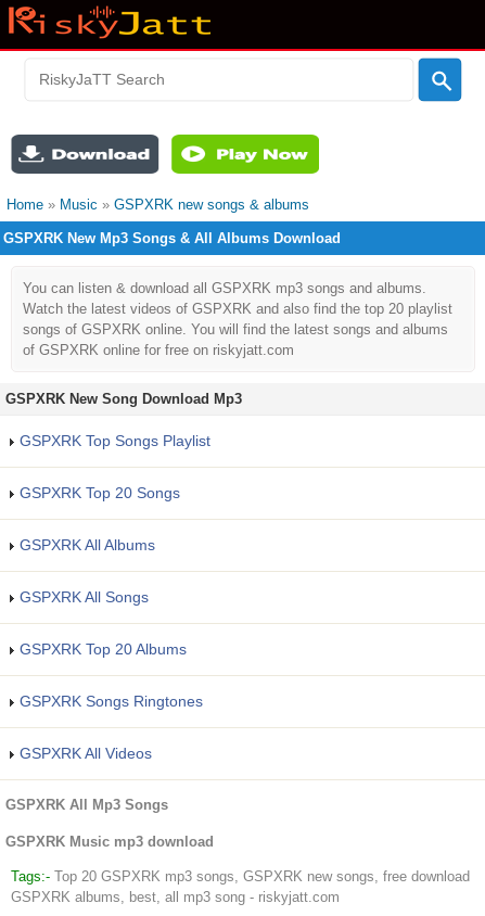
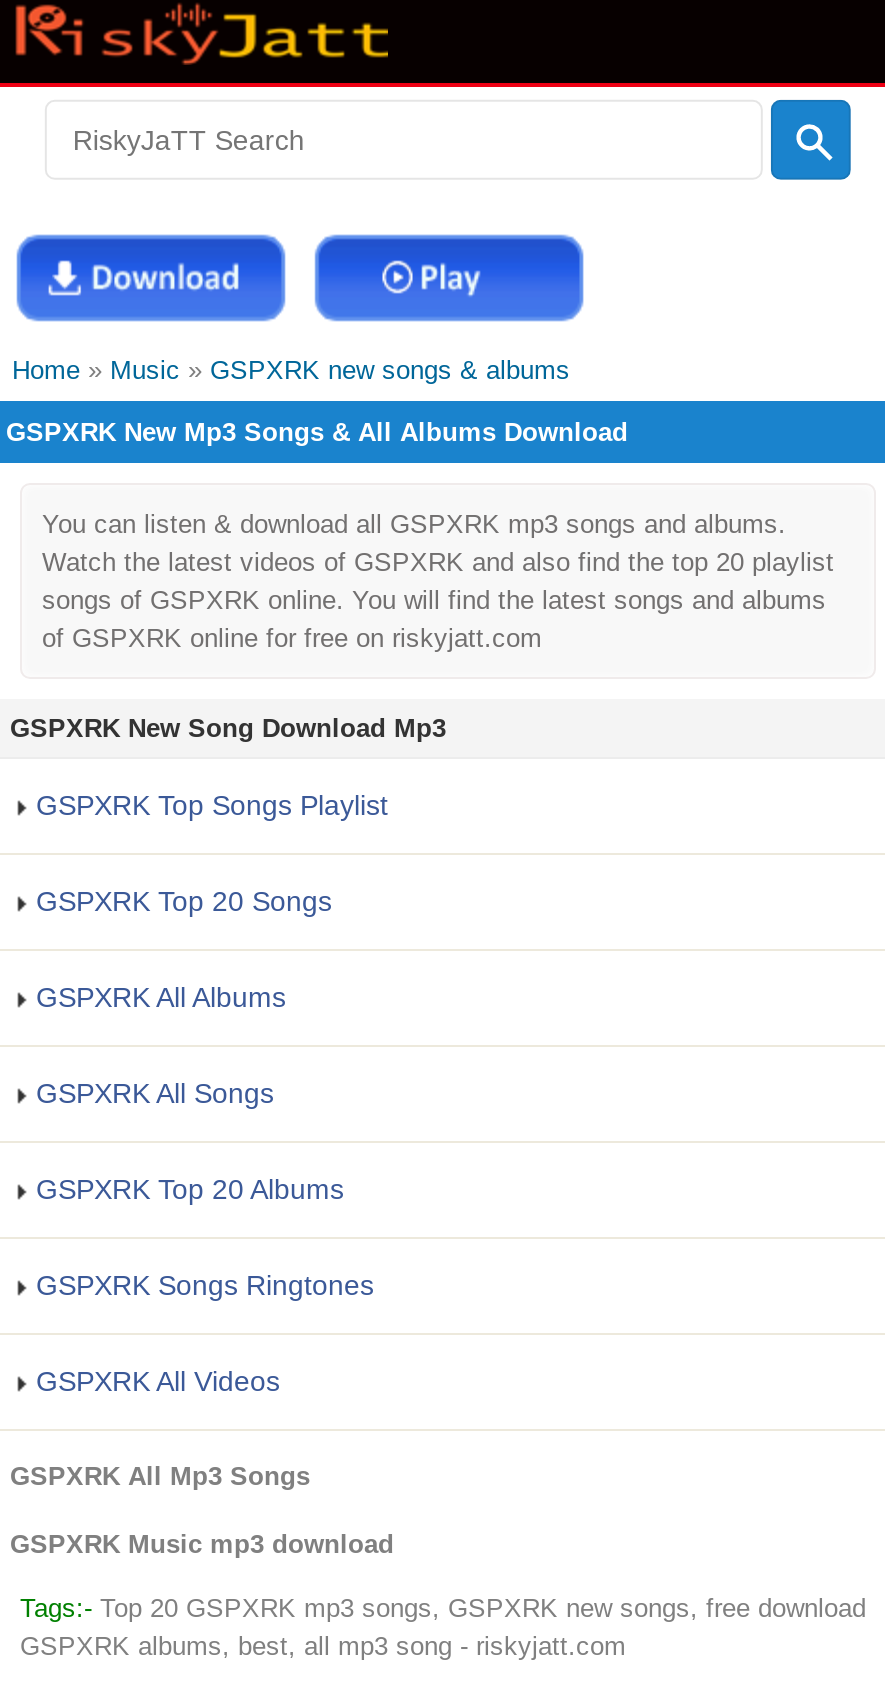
- [image]
+ [image]

- [image]
+ [image]
